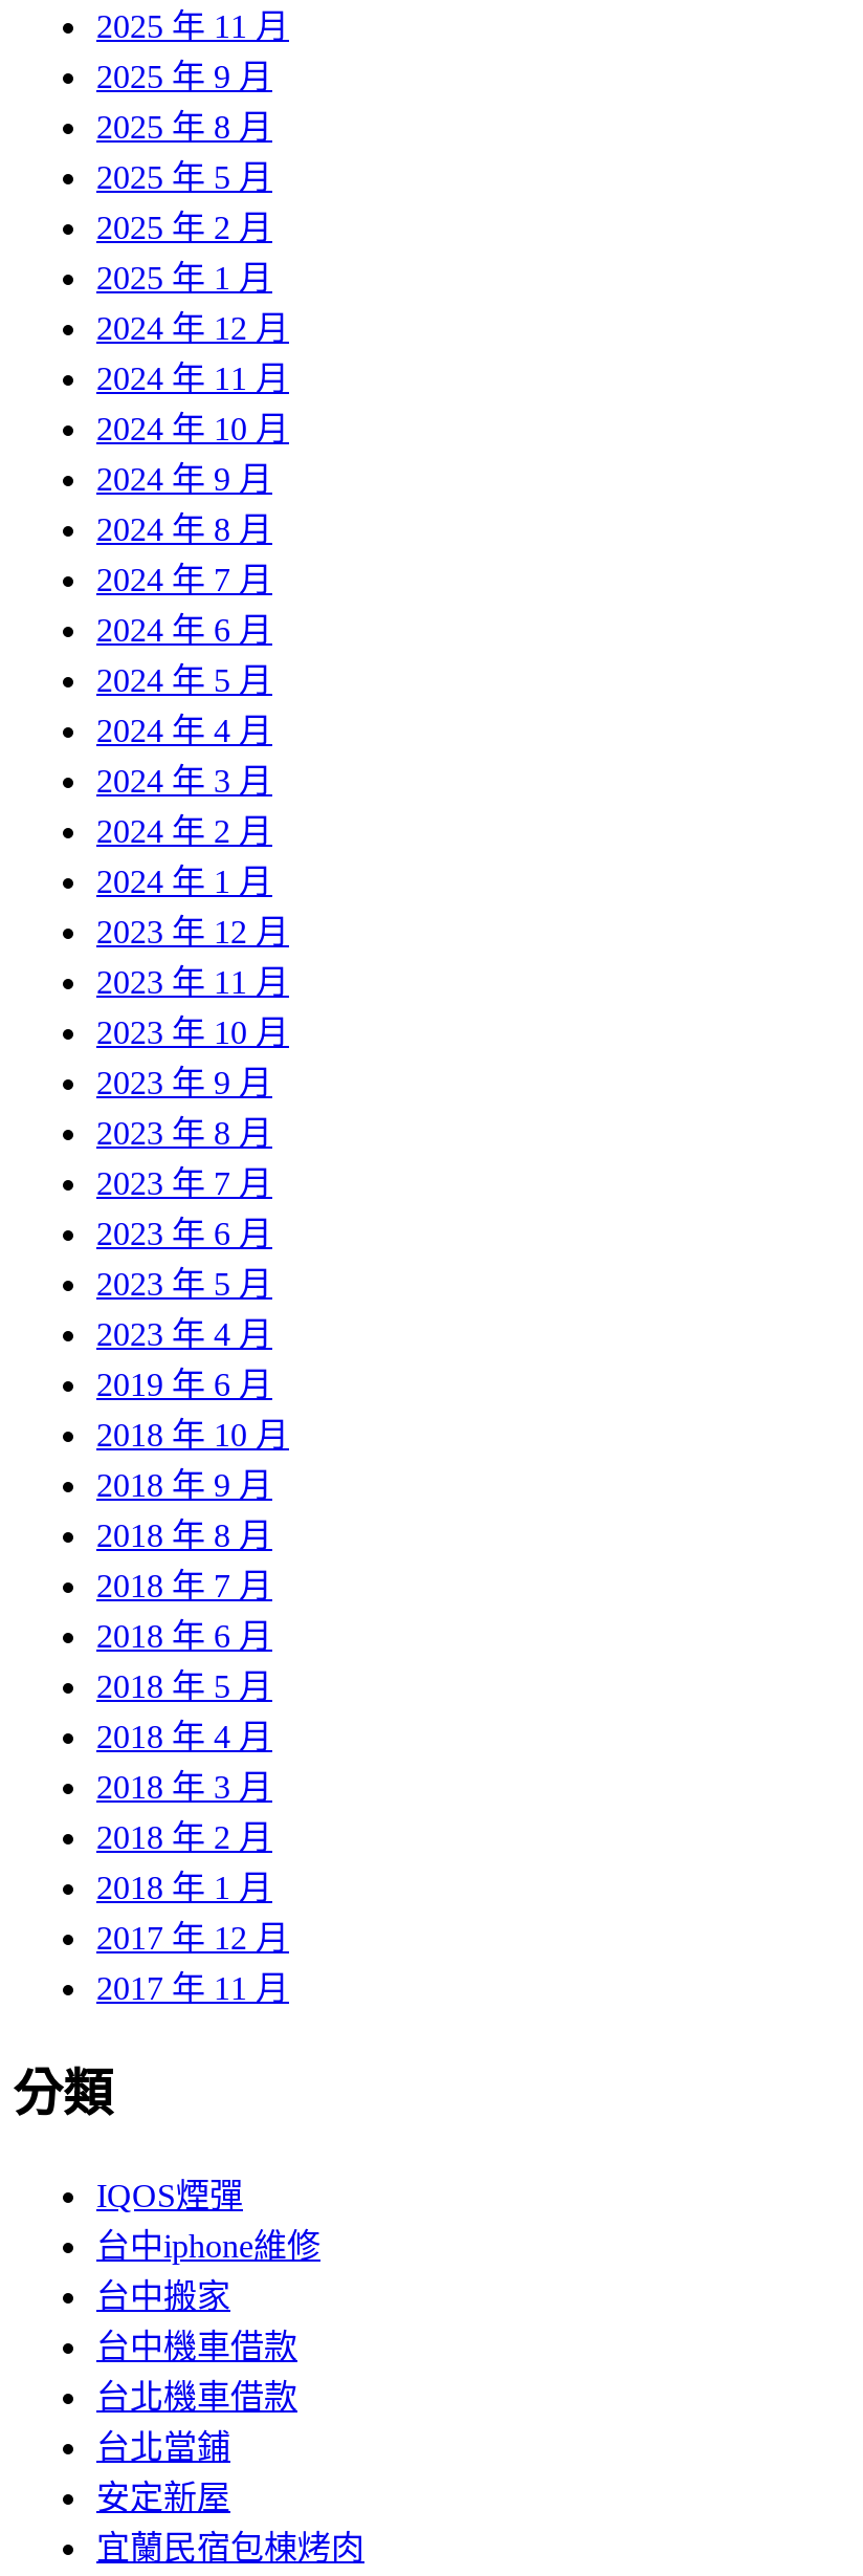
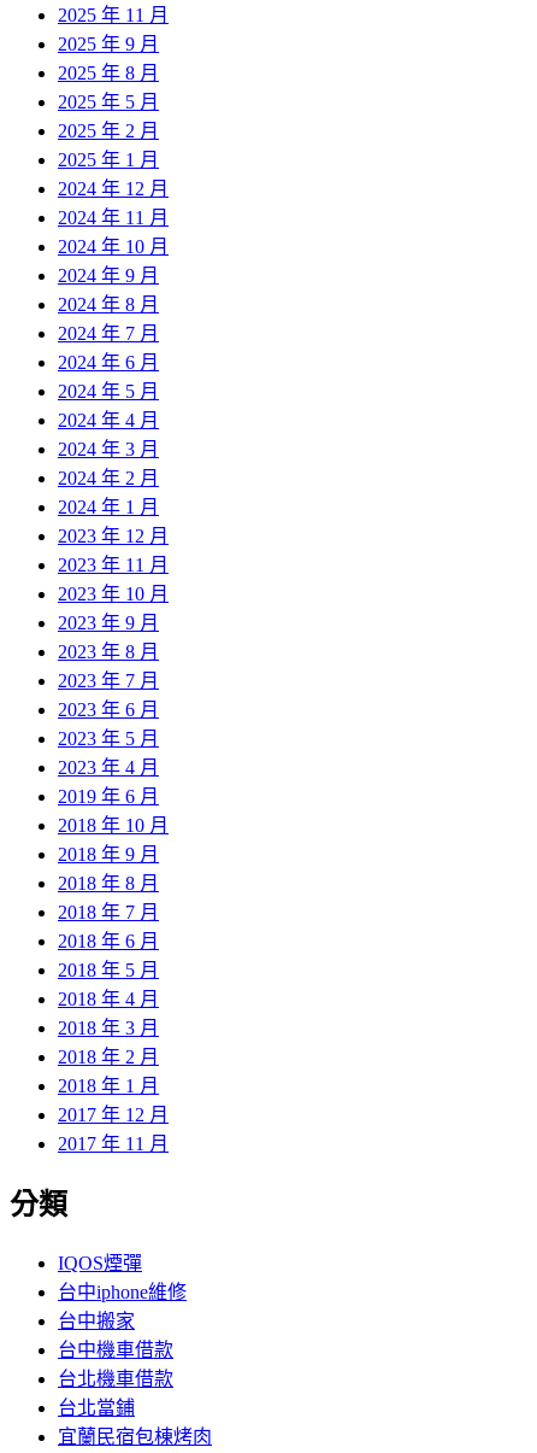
- 安定新屋
